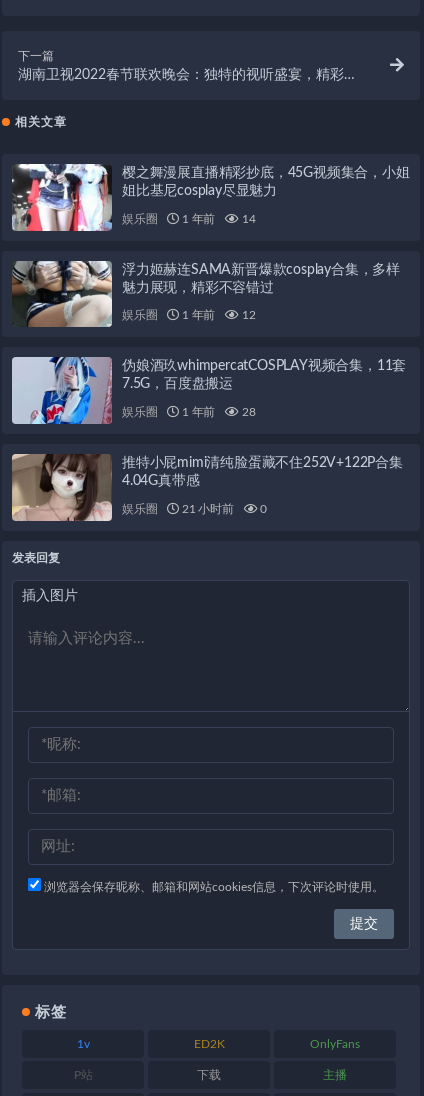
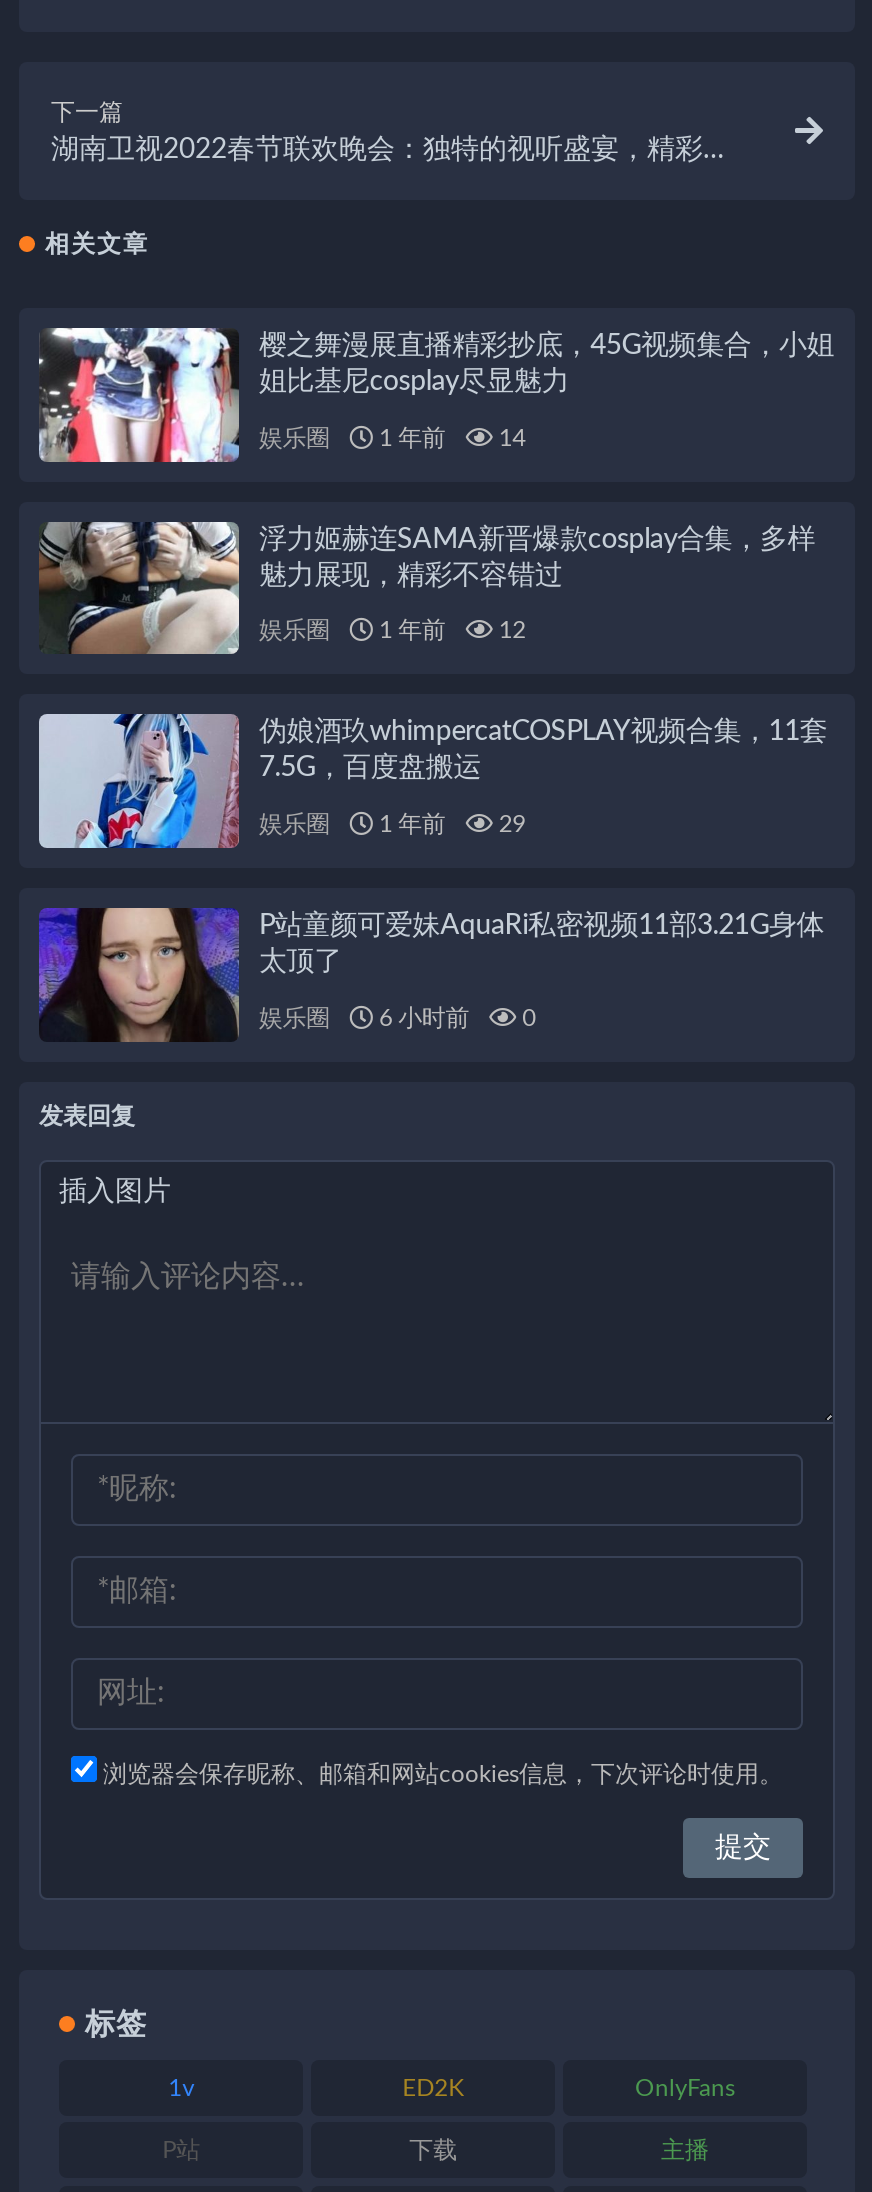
- 娱乐圈 1 年前 28
+ 娱乐圈 1 年前 29

- [image]
- 推特小屁mimi清纯脸蛋藏不住252V+122P合集
- 4.04G真带感
+ [image]
+ P站童颜可爱妹AquaRi私密视频11部3.21G身体
+ 太顶了

- 21 小时前
+ 6 小时前
